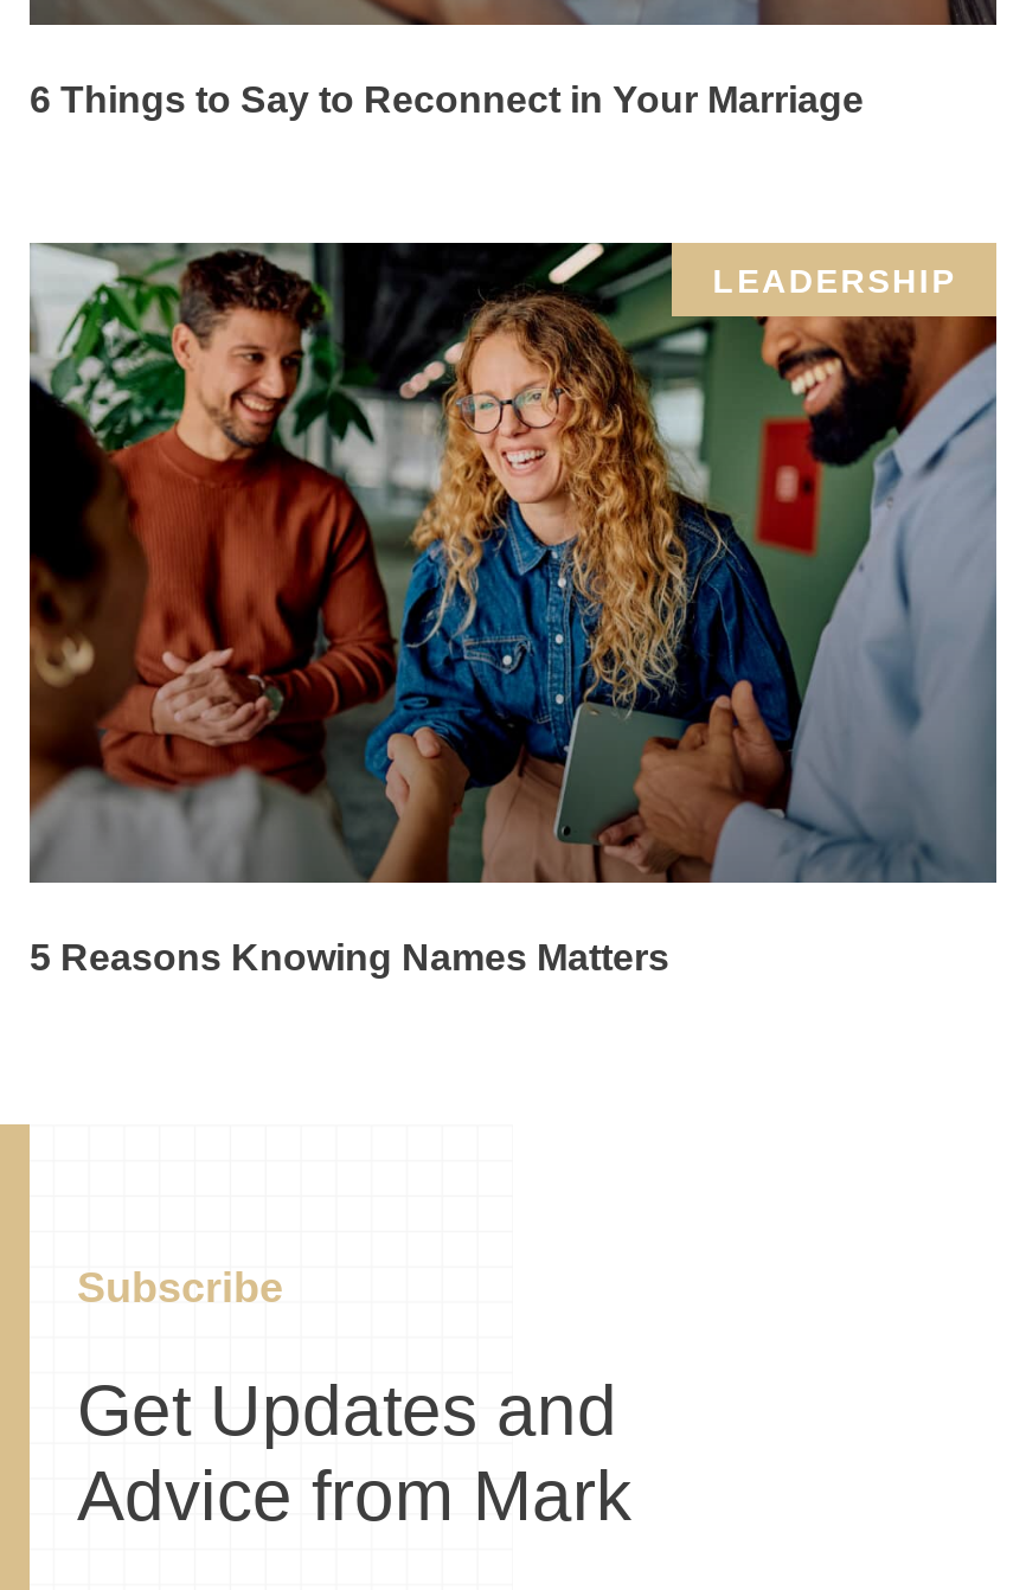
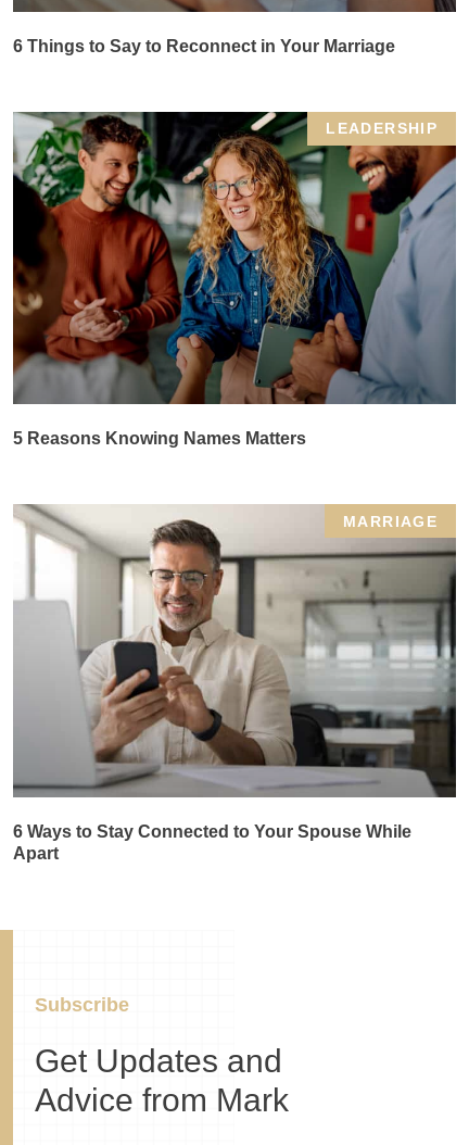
+ [image]
+ MARRIAGE

+ 6 Ways to Stay Connected to Your Spouse While
+ Apart
